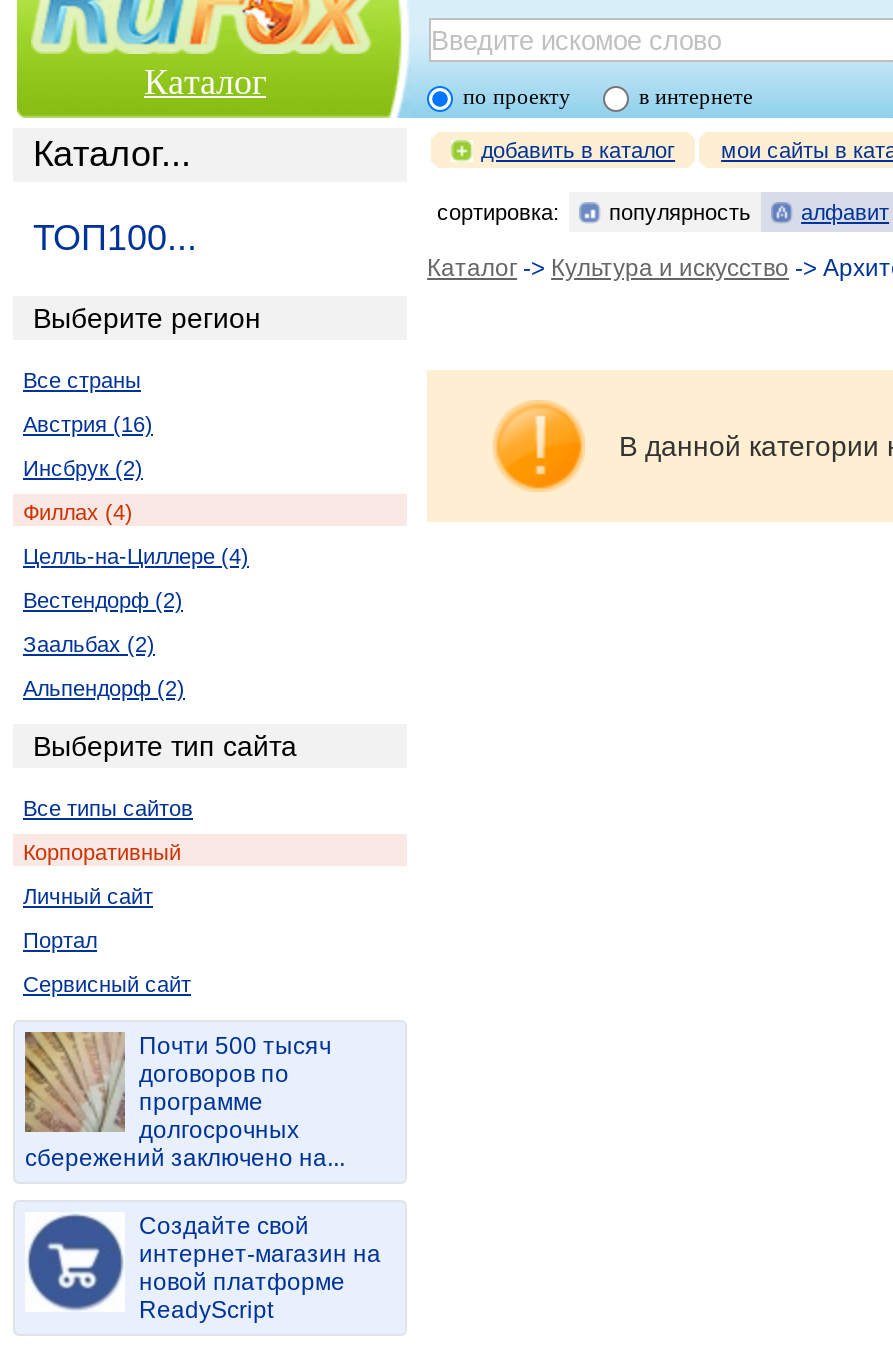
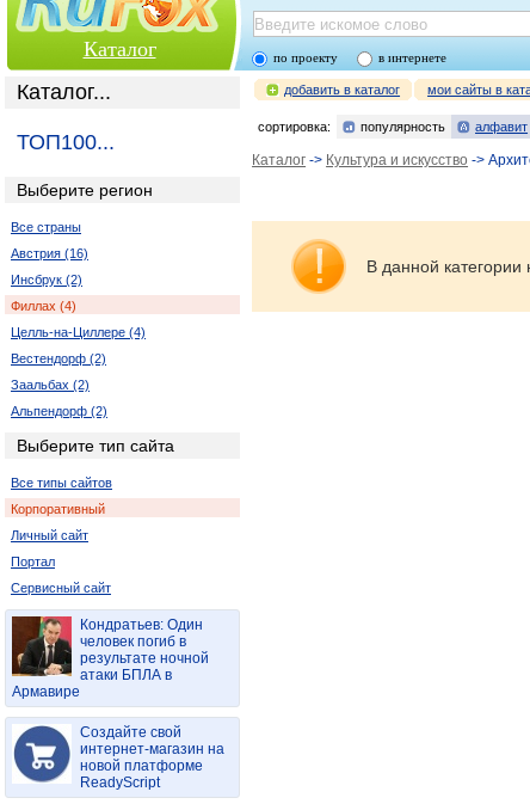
- [image]
- Почти 500 тысяч
- договоров по
- программе
- долгосрочных
- сбережений заключено на...
+ [image]
+ Кондратьев: Один
+ человек погиб в
+ результате ночной
+ атаки БПЛА в
+ Армавире
